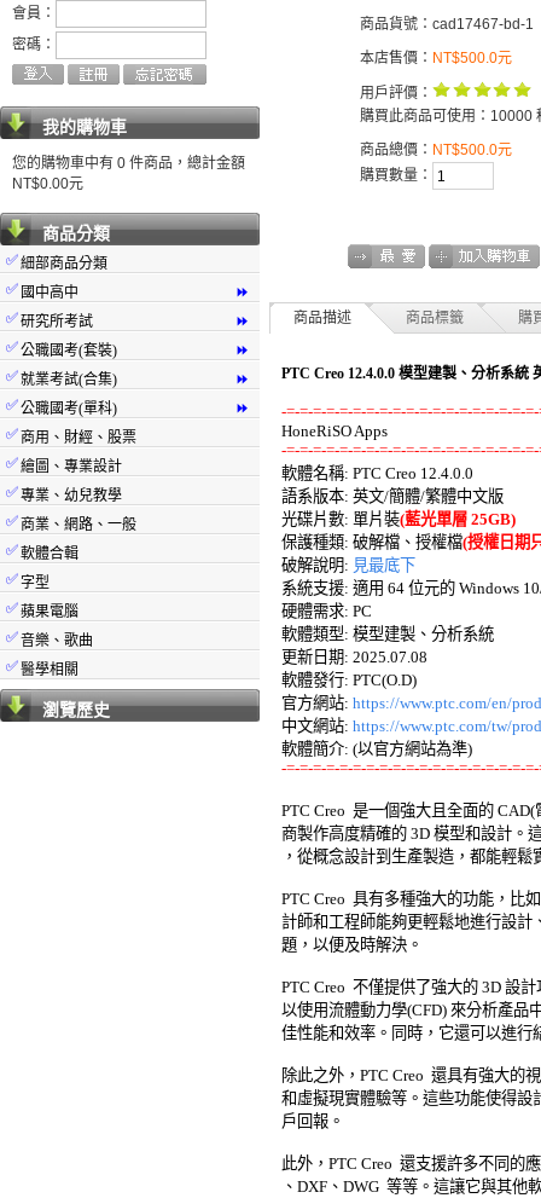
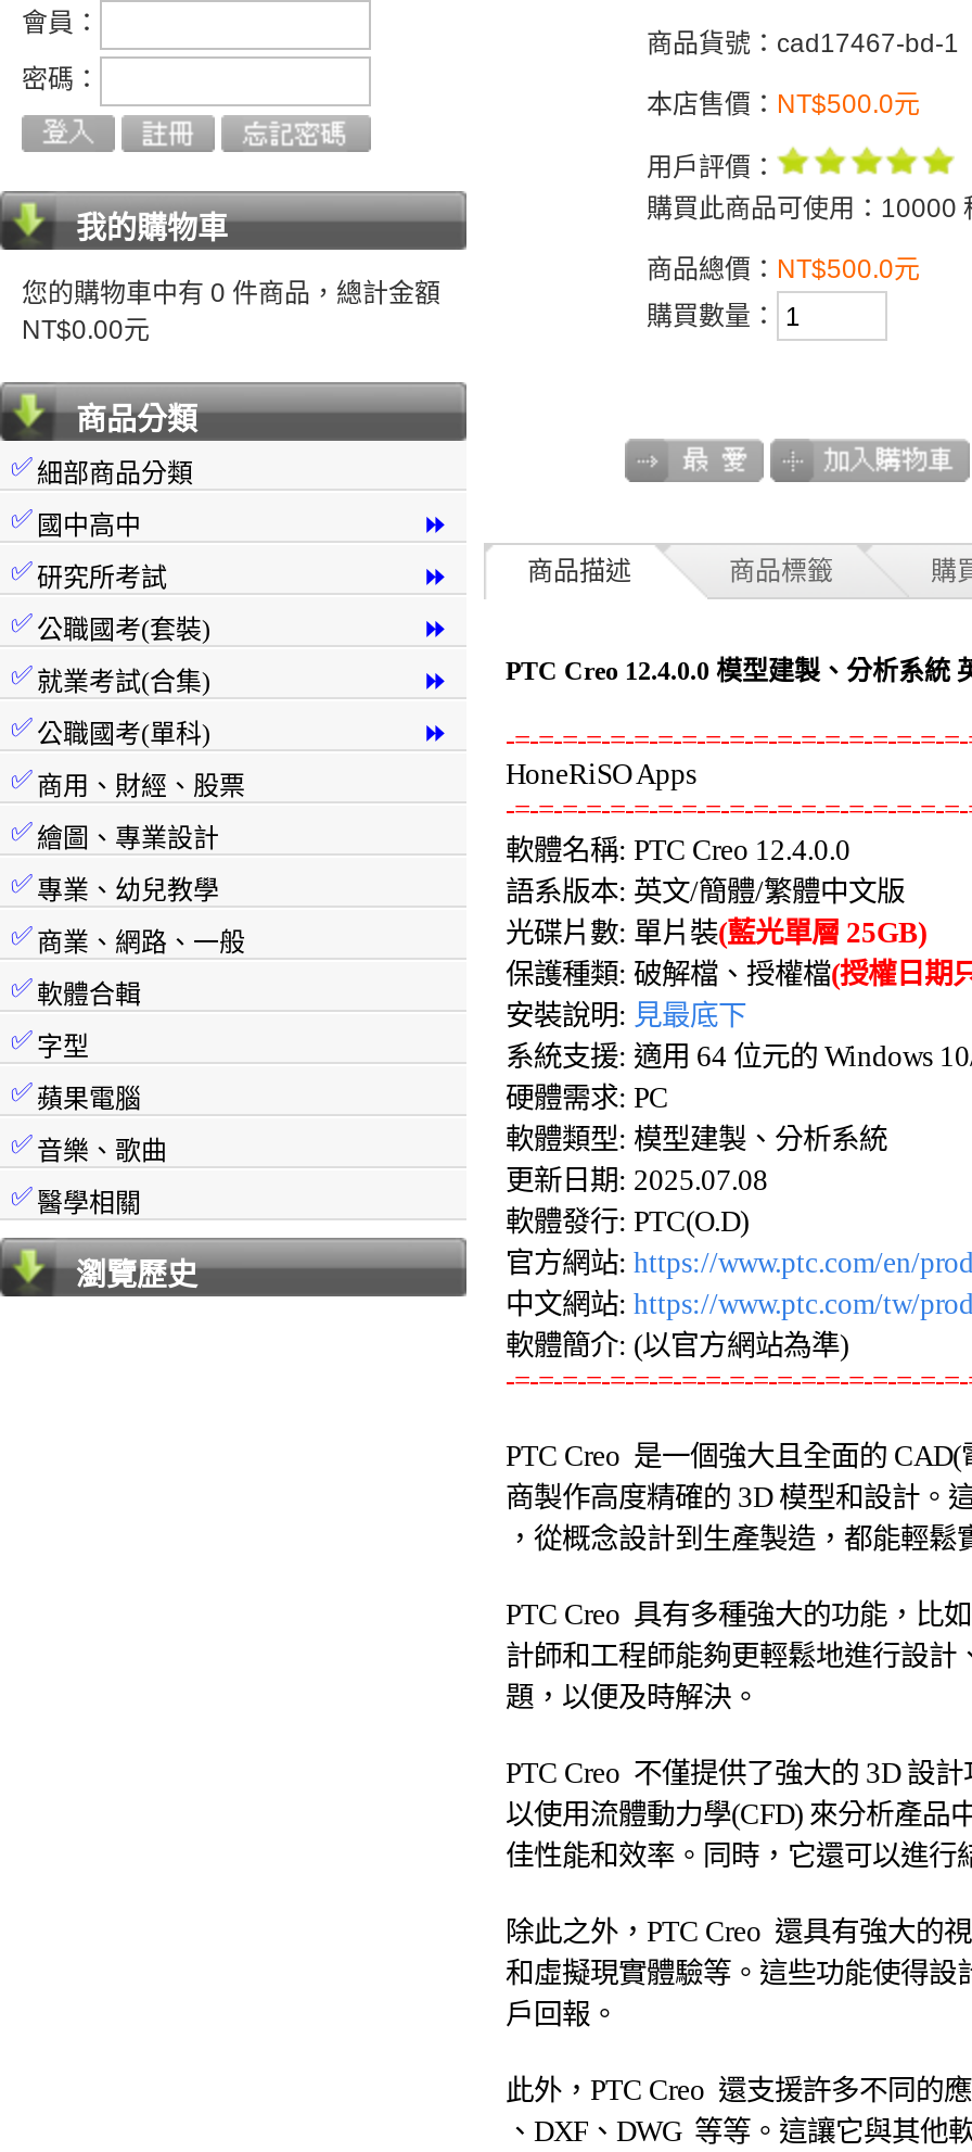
- 破解說明:見最底下
+ 安裝說明:見最底下
